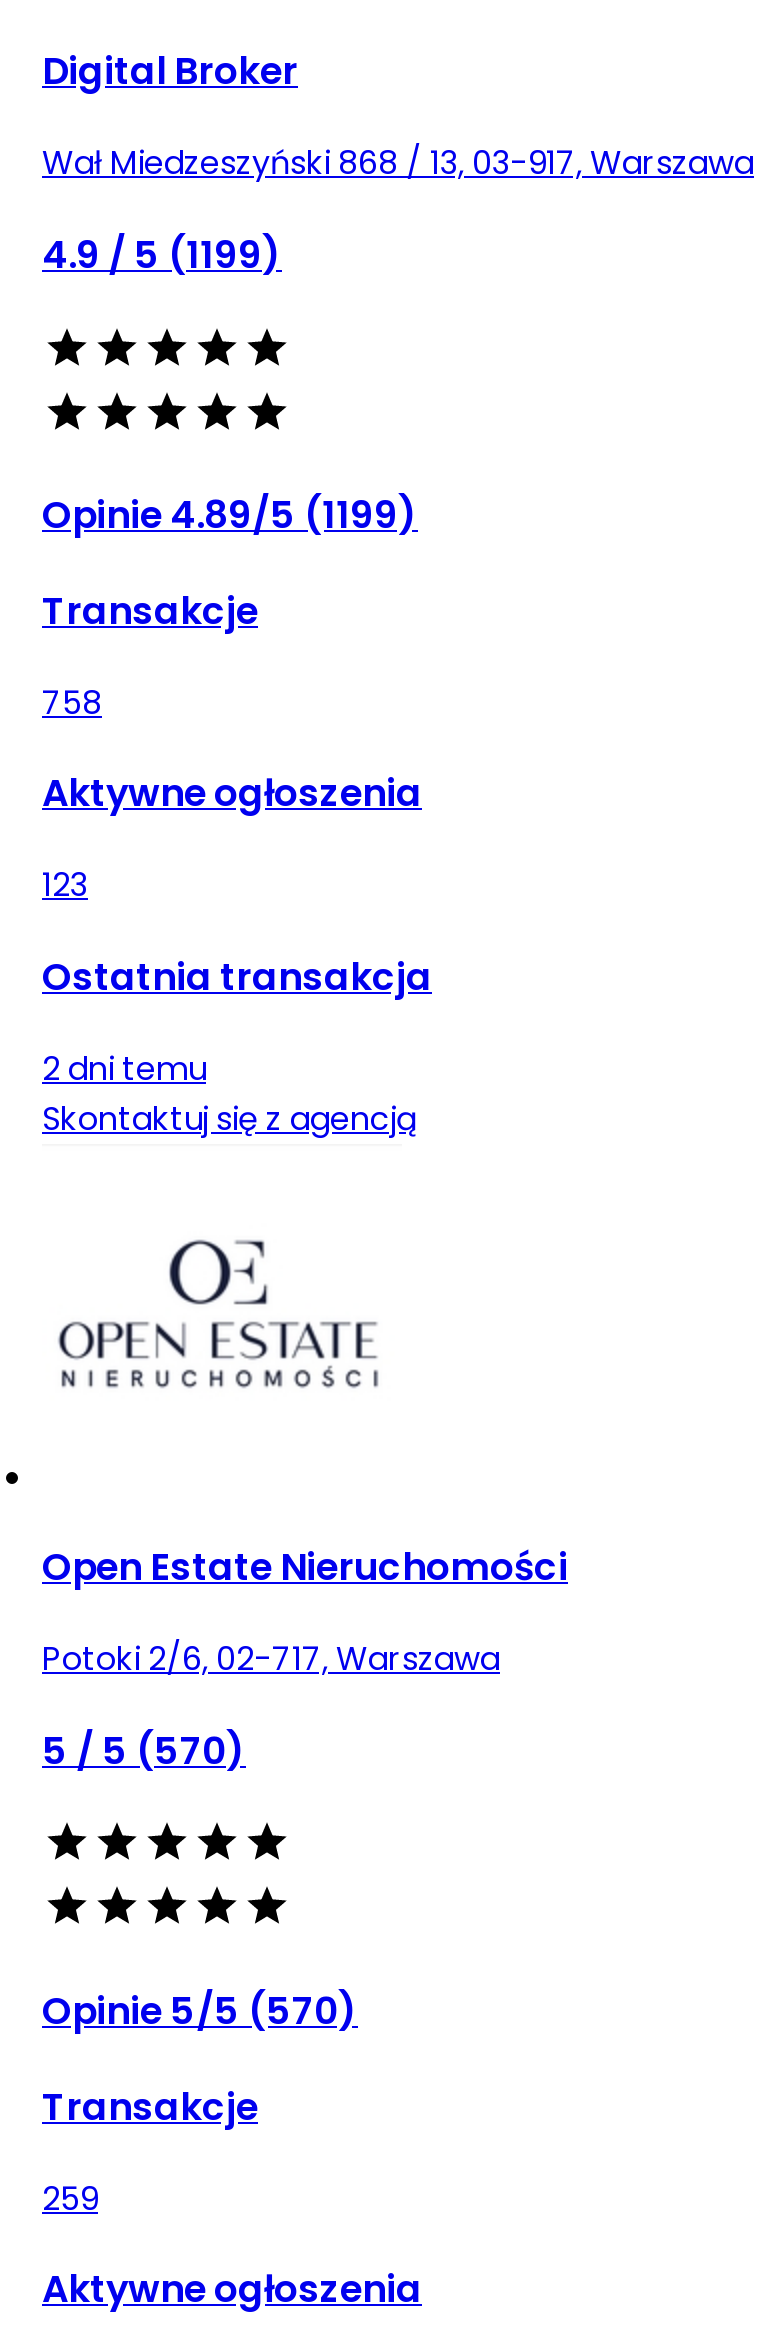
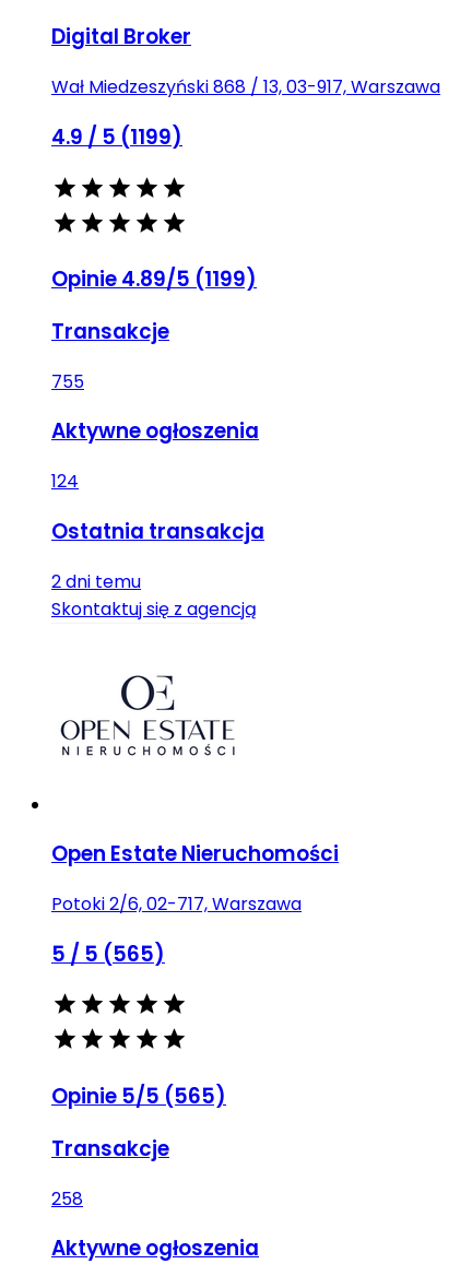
- 758
+ 755

- 123
+ 124

- 5 / 5 (570)
+ 5 / 5 (565)

- Opinie 5/5 (570)
+ Opinie 5/5 (565)

- 259
+ 258
